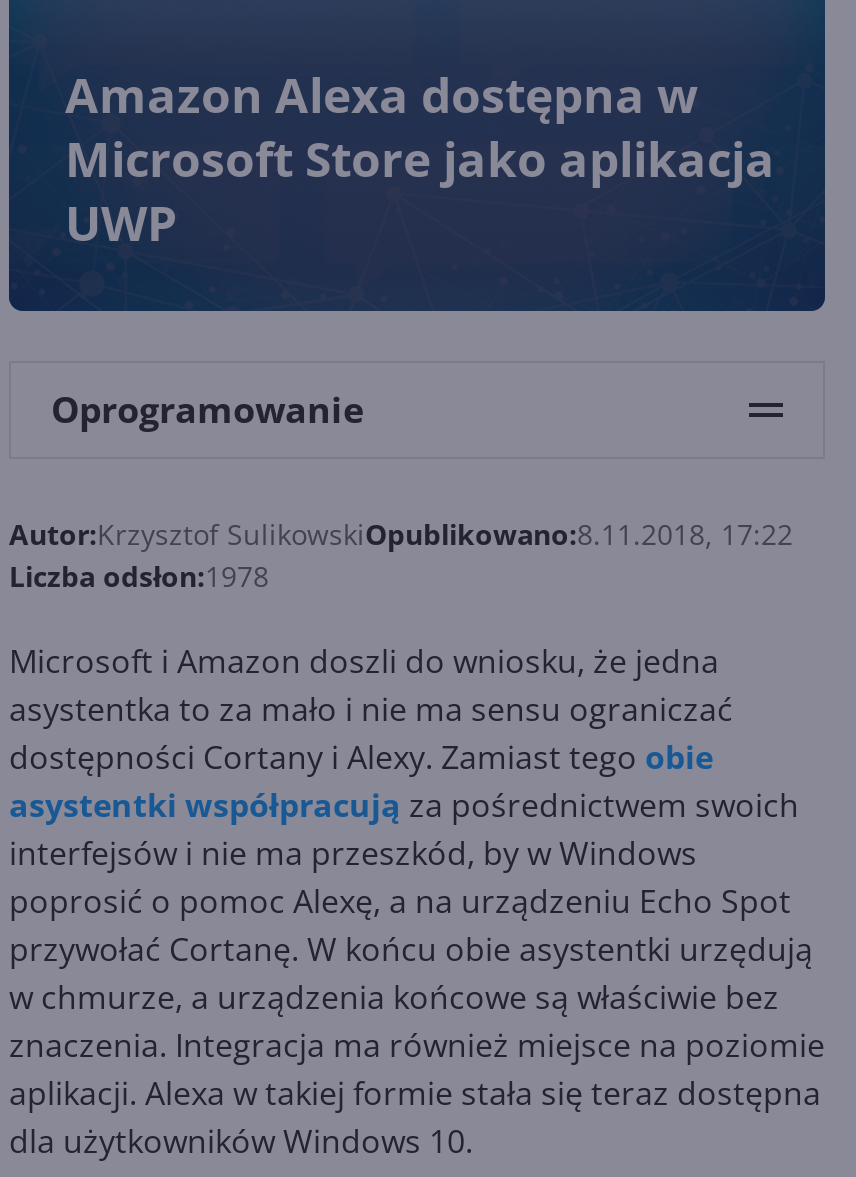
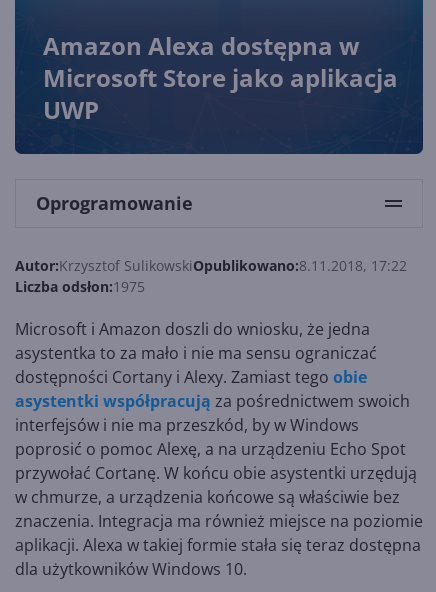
- Liczba odsłon:1978
+ Liczba odsłon:1975
